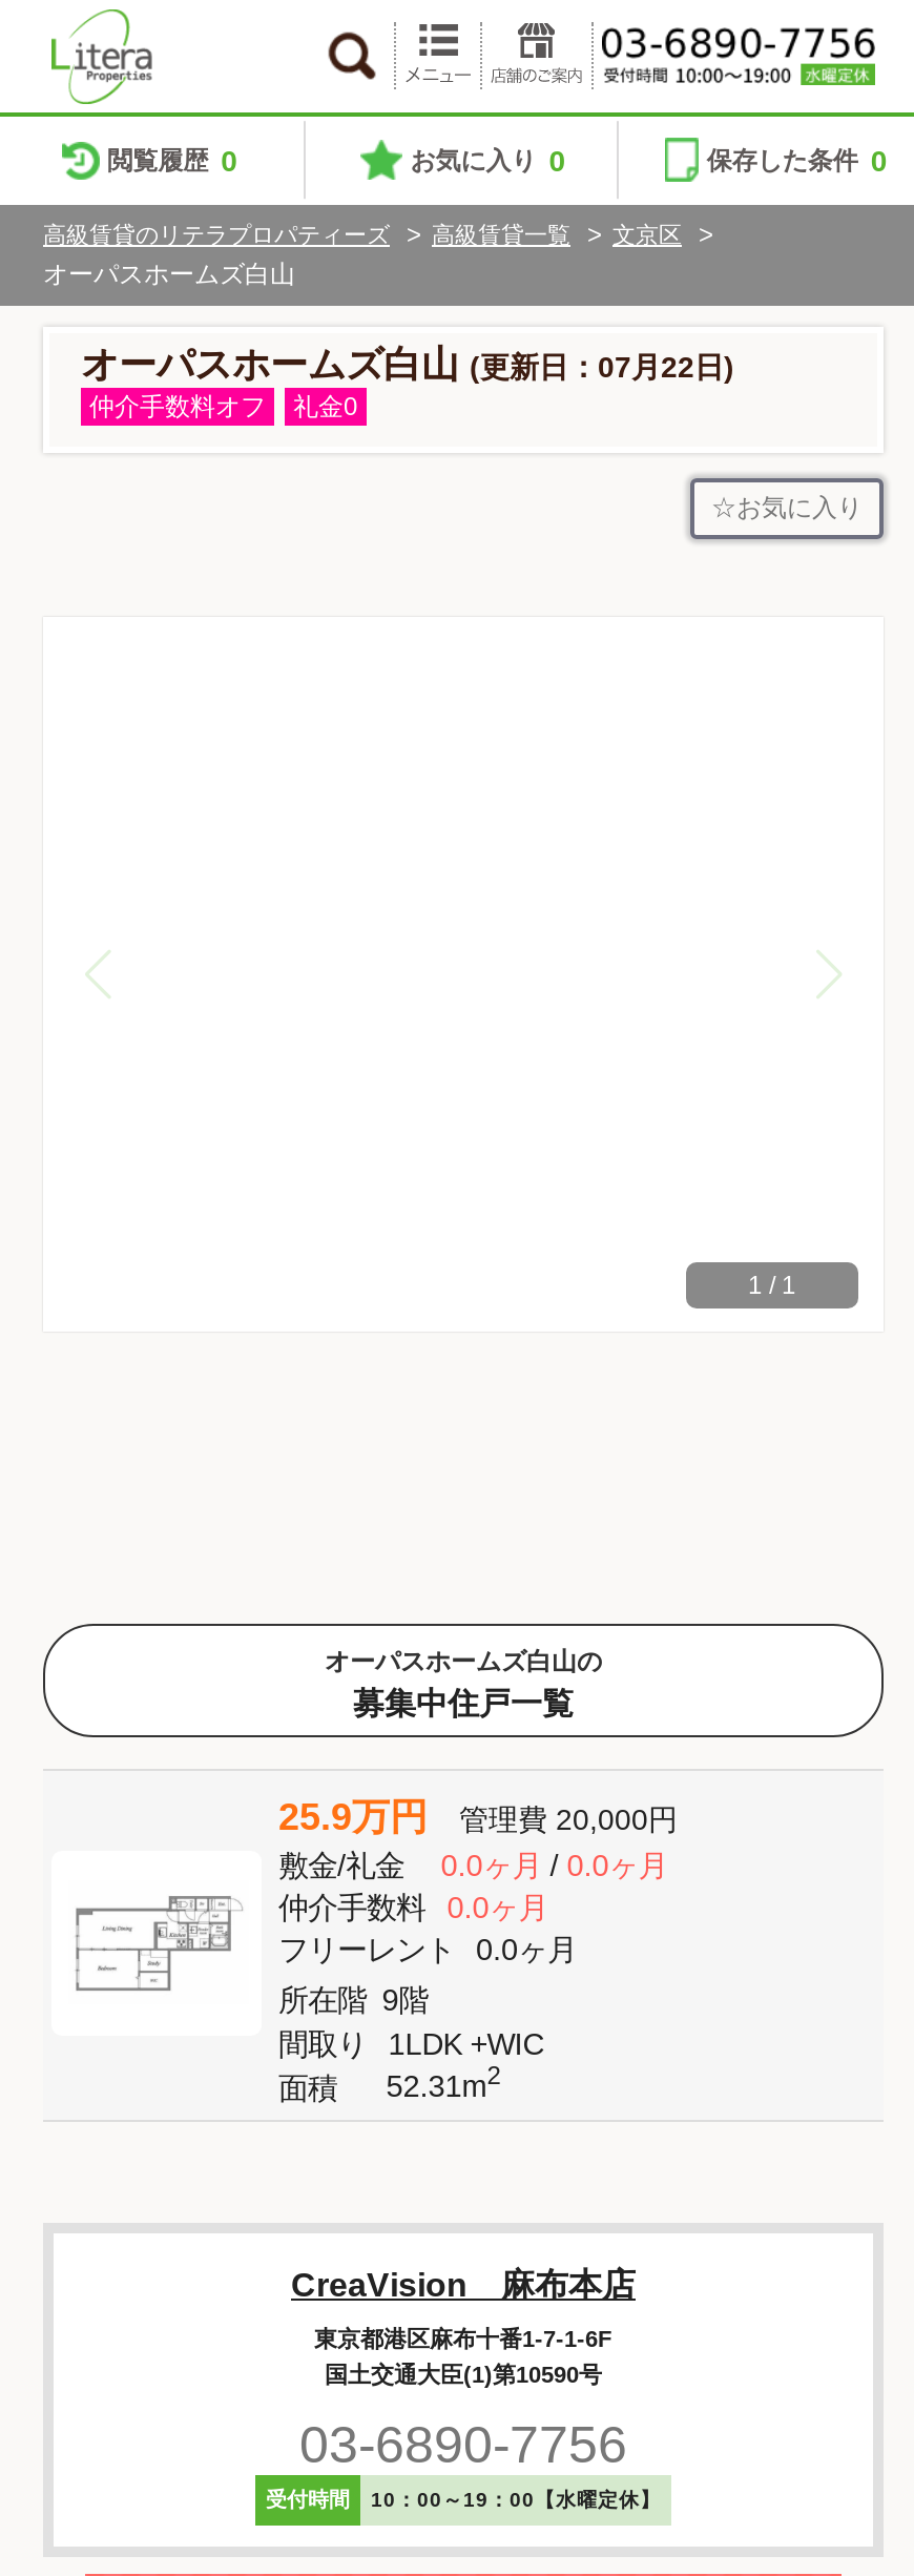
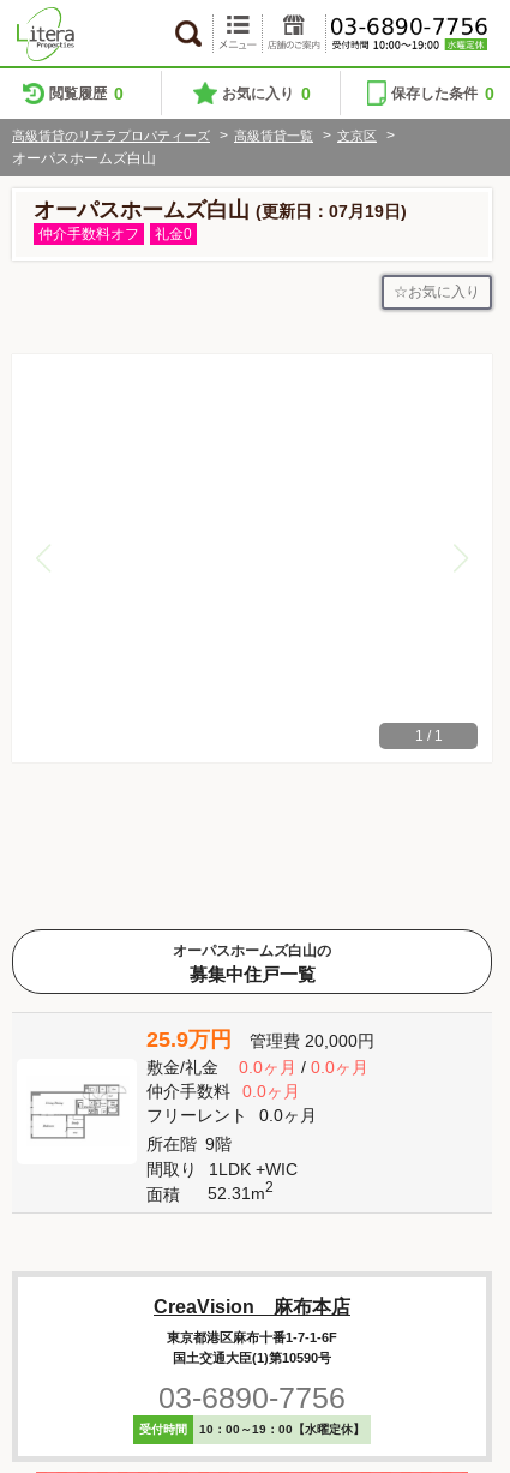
- オーパスホームズ白山(更新日：07月22日)
+ オーパスホームズ白山(更新日：07月19日)
